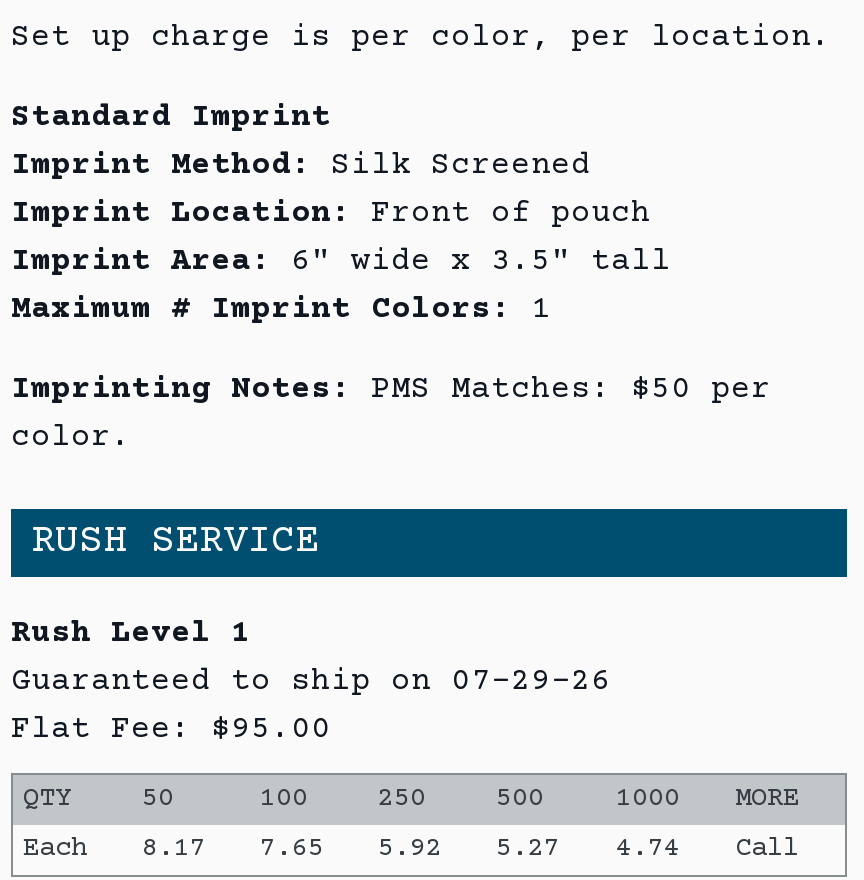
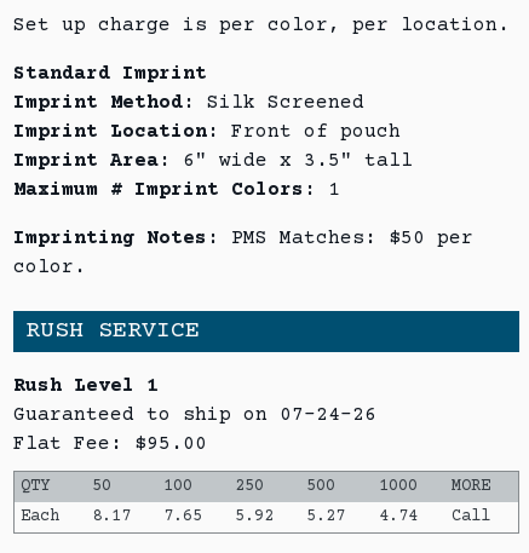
- Guaranteed to ship on 07-29-26
+ Guaranteed to ship on 07-24-26
